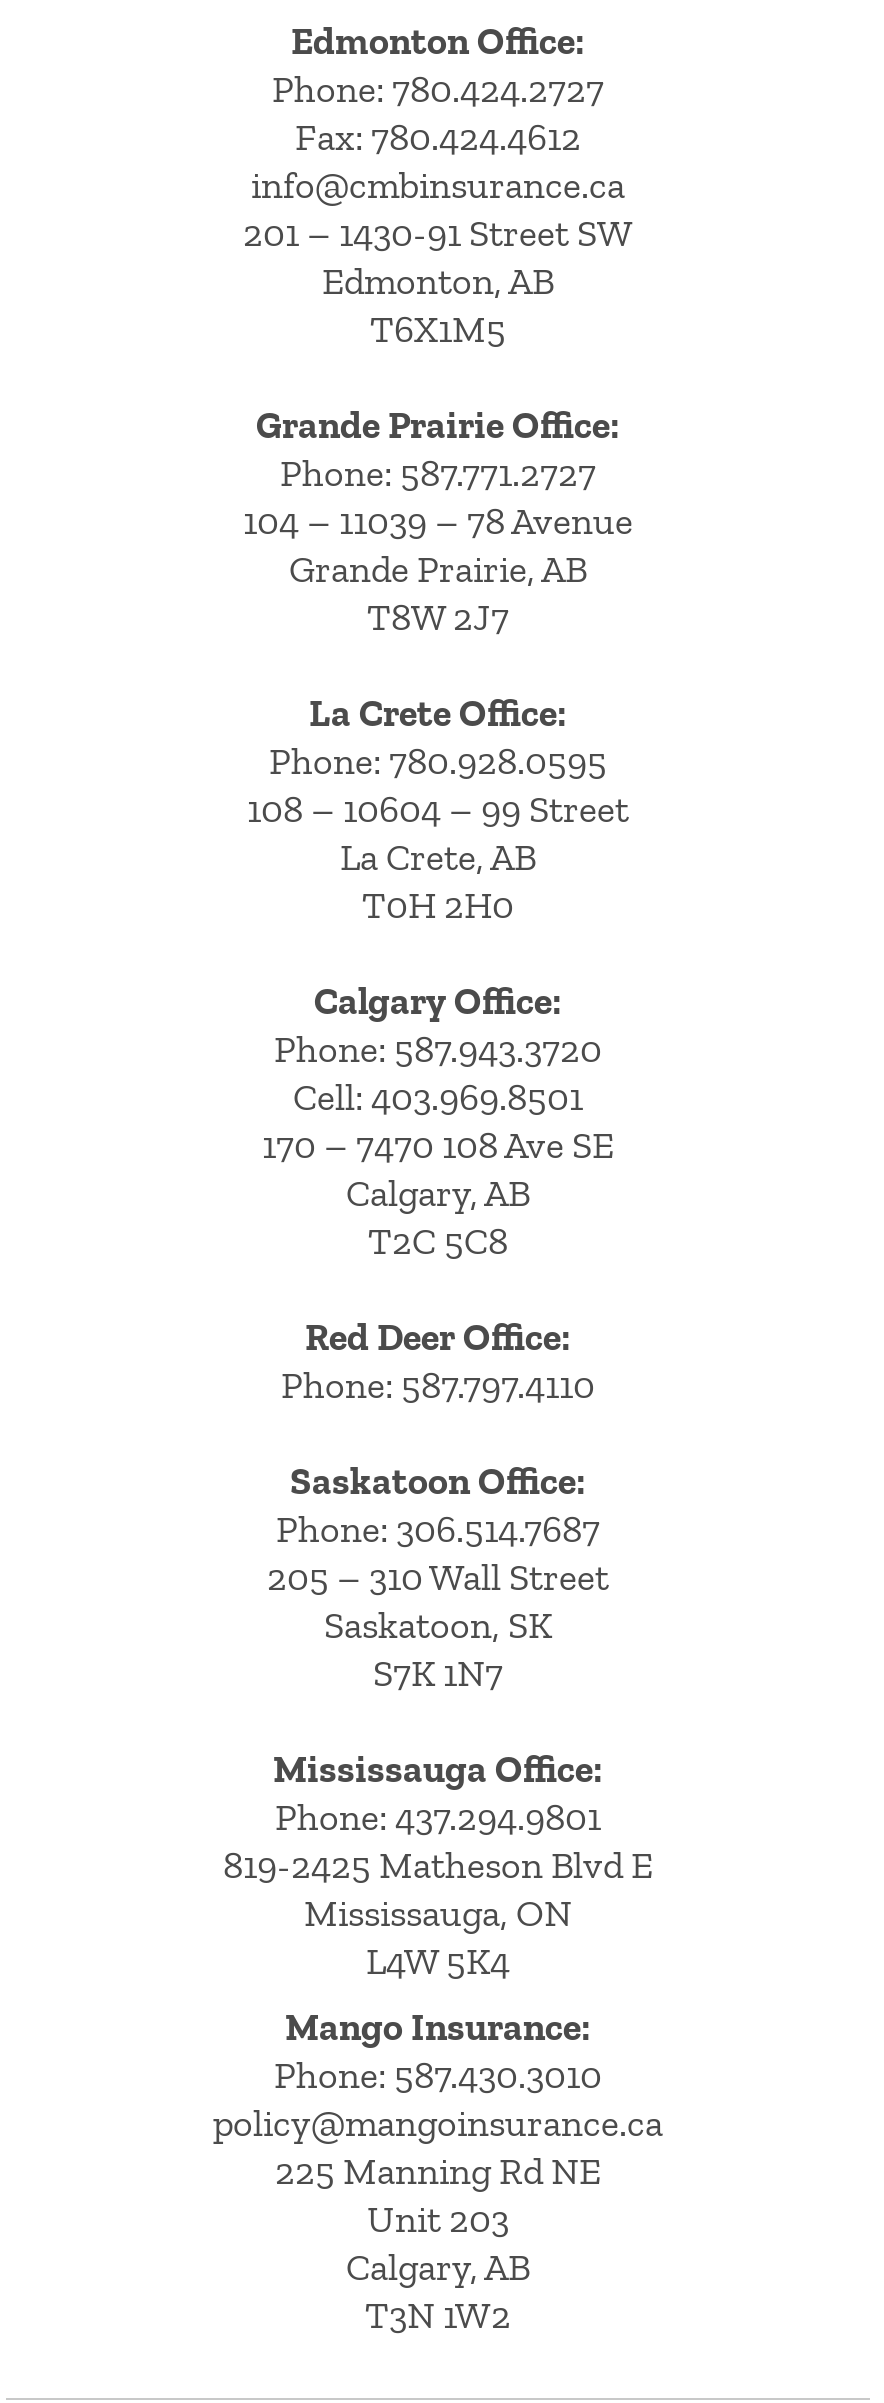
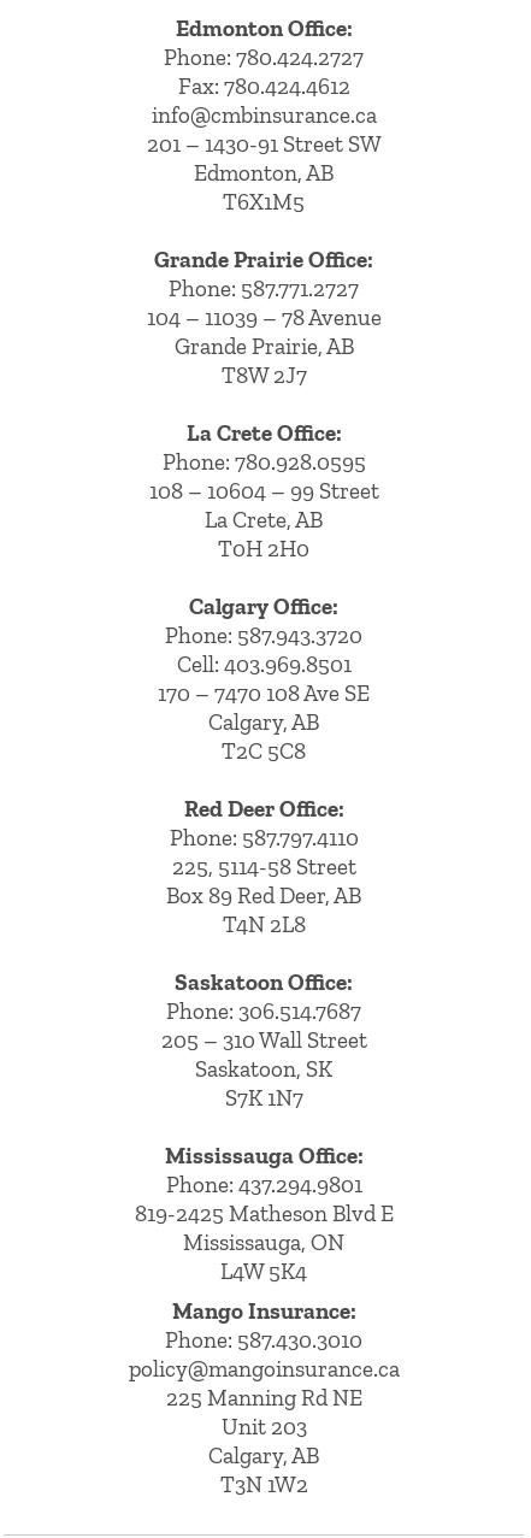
+ 225, 5114-58 Street
+ Box 89 Red Deer, AB
+ T4N 2L8
